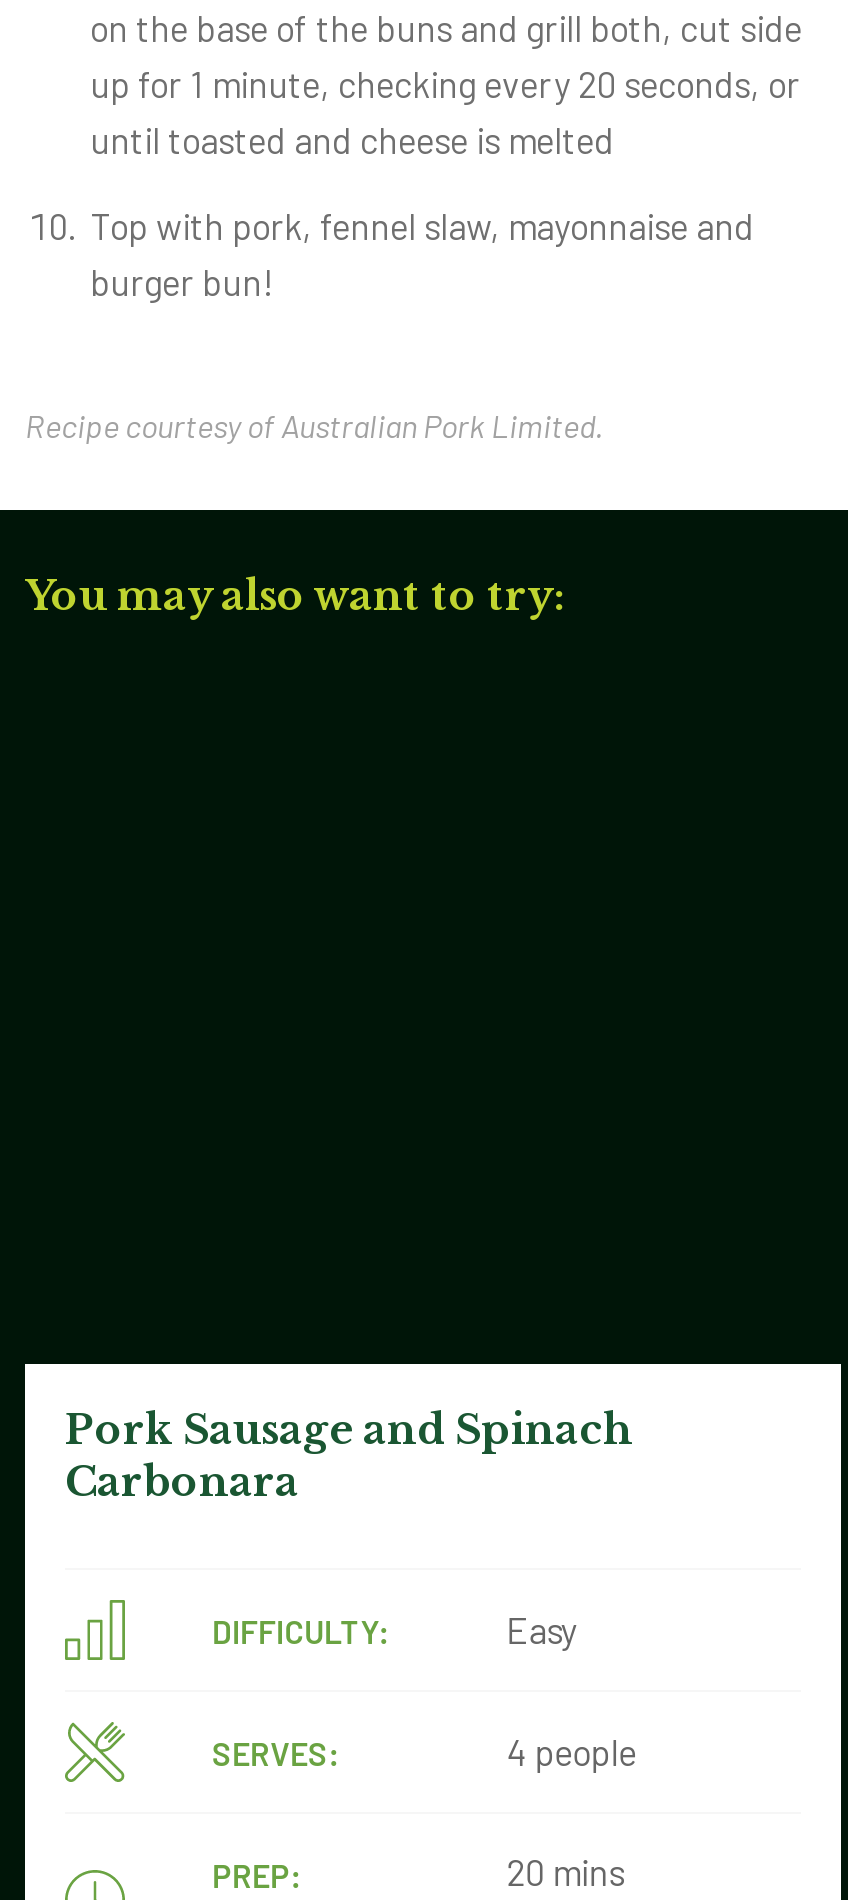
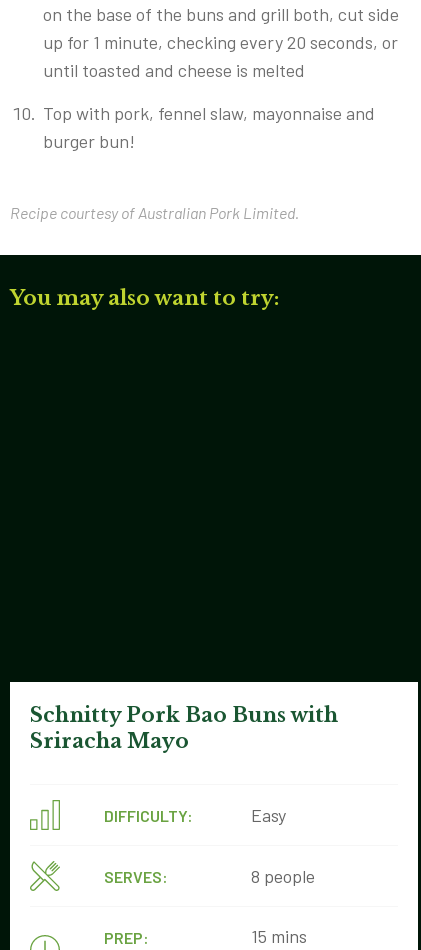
- Pork Sausage and Spinach
- Carbonara
+ Schnitty Pork Bao Buns with
+ Sriracha Mayo

- 4 people
+ 8 people

- 20 mins
+ 15 mins
